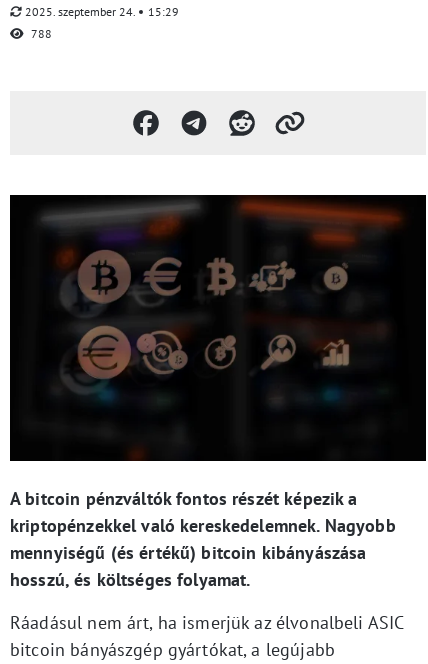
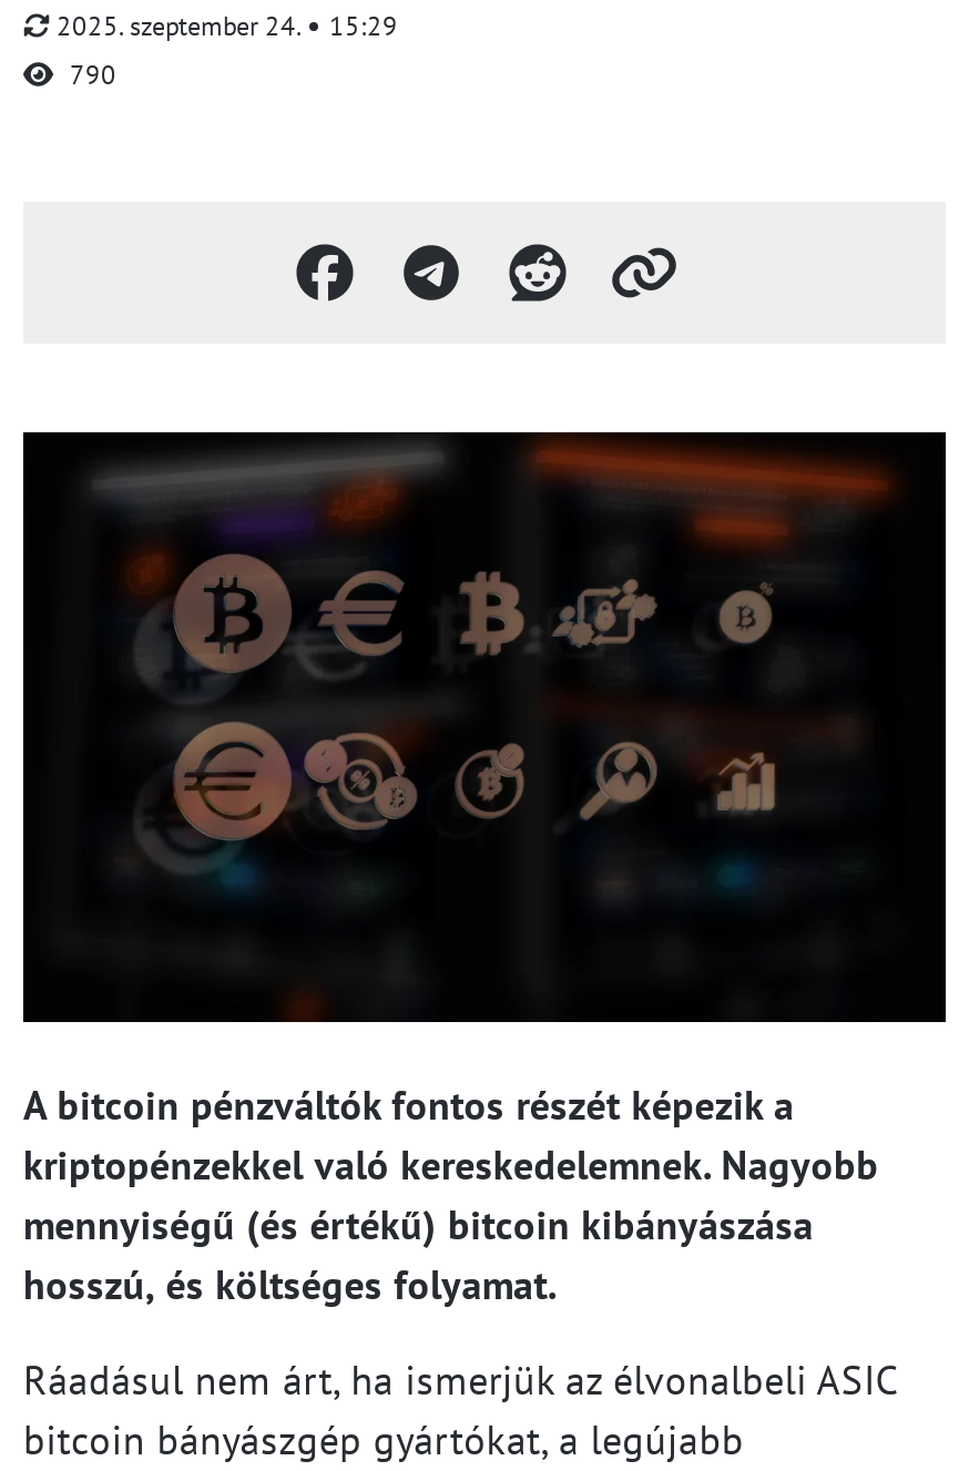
- 788
+ 790
